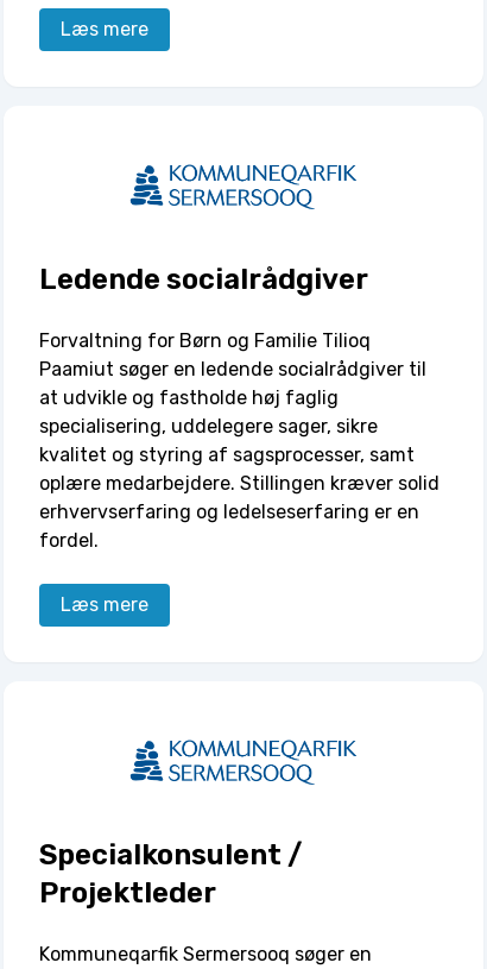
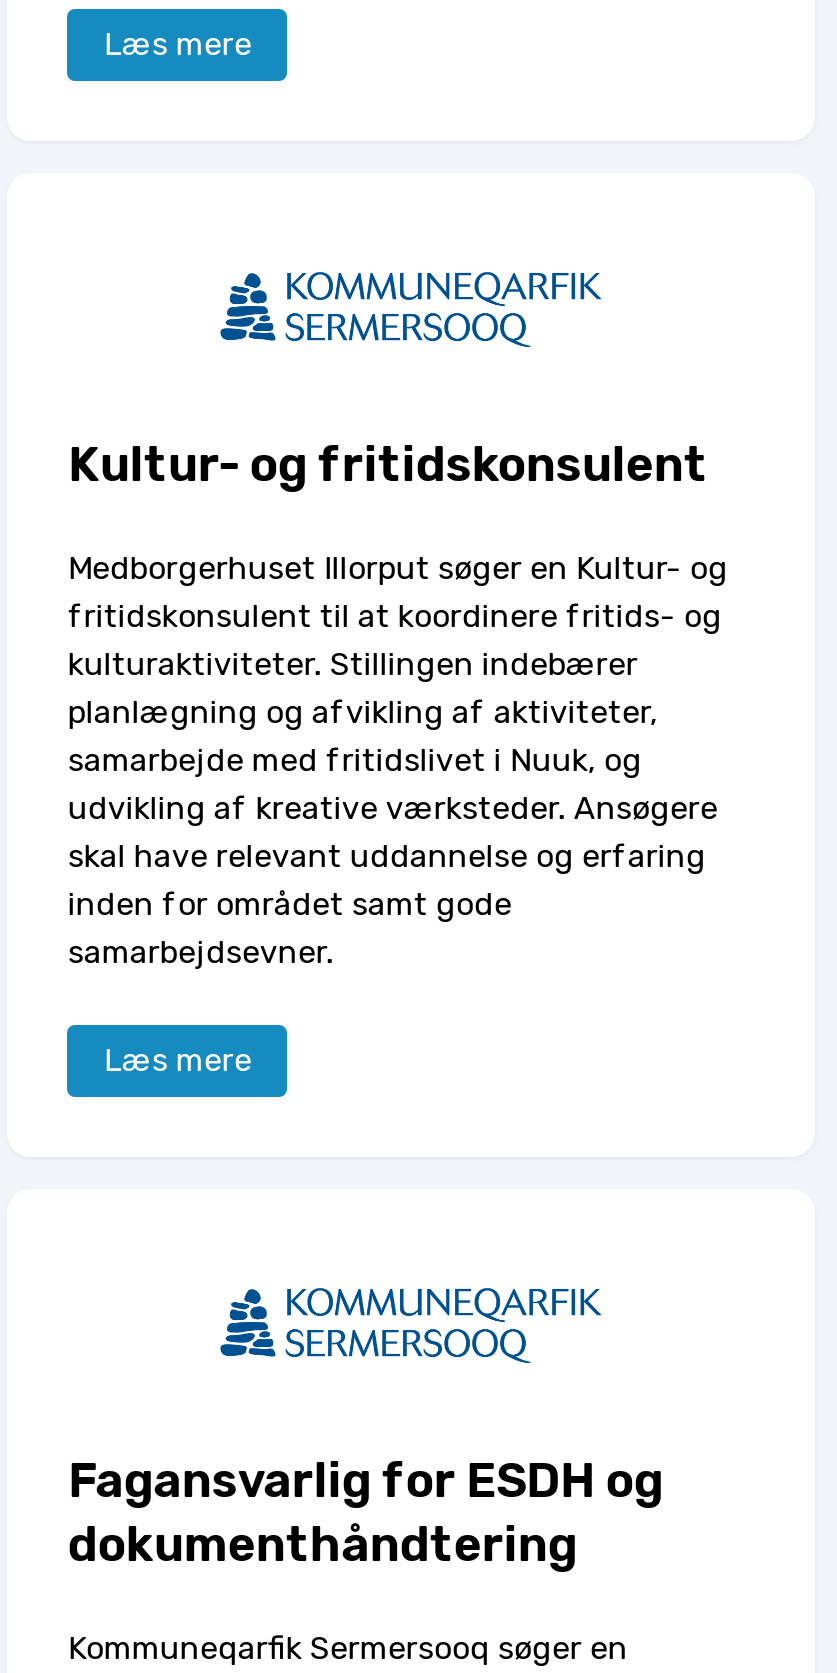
- Ledende socialrådgiver
+ Kultur- og fritidskonsulent

- Forvaltning for Børn og Familie Tilioq
- Paamiut søger en ledende socialrådgiver til
- at udvikle og fastholde høj faglig
- specialisering, uddelegere sager, sikre
- kvalitet og styring af sagsprocesser, samt
- oplære medarbejdere. Stillingen kræver solid
- erhvervserfaring og ledelseserfaring er en
- fordel.
+ Medborgerhuset Illorput søger en Kultur- og
+ fritidskonsulent til at koordinere fritids- og
+ kulturaktiviteter. Stillingen indebærer
+ planlægning og afvikling af aktiviteter,
+ samarbejde med fritidslivet i Nuuk, og
+ udvikling af kreative værksteder. Ansøgere
+ skal have relevant uddannelse og erfaring
+ inden for området samt gode
+ samarbejdsevner.

- Specialkonsulent /
- Projektleder
+ Fagansvarlig for ESDH og
+ dokumenthåndtering
